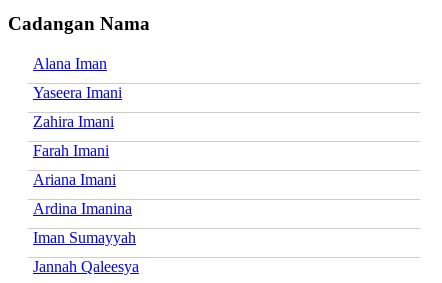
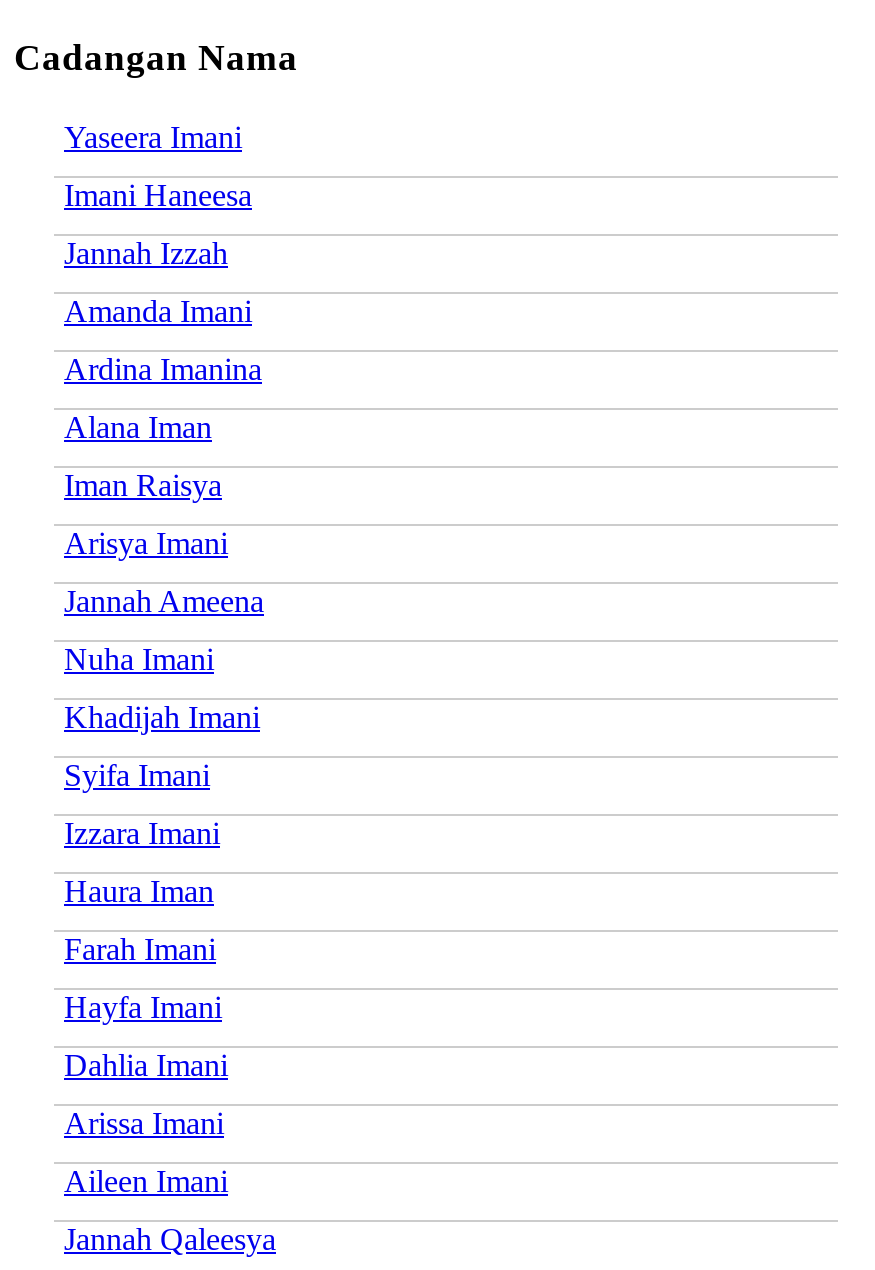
+ Imani Haneesa
+ Jannah Izzah
+ Amanda Imani

moved up: Yaseera Imani

- Zahira Imani
+ Iman Raisya
+ Arisya Imani
+ Jannah Ameena
+ Nuha Imani
+ Khadijah Imani
+ Syifa Imani
+ Izzara Imani
+ Haura Iman

- Ariana Imani
- Iman Sumayyah
+ Hayfa Imani
+ Dahlia Imani
+ Arissa Imani
+ Aileen Imani

moved up: Ardina Imanina
